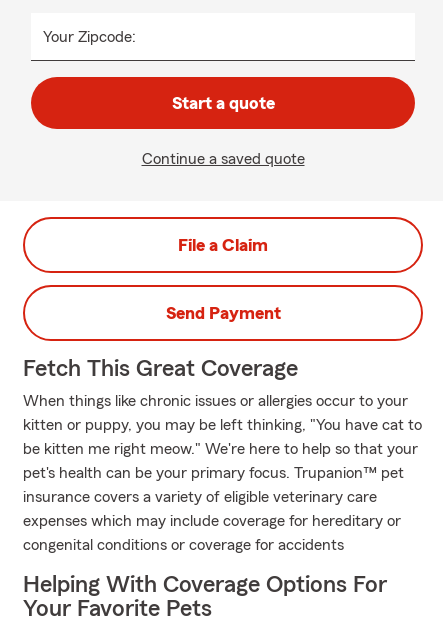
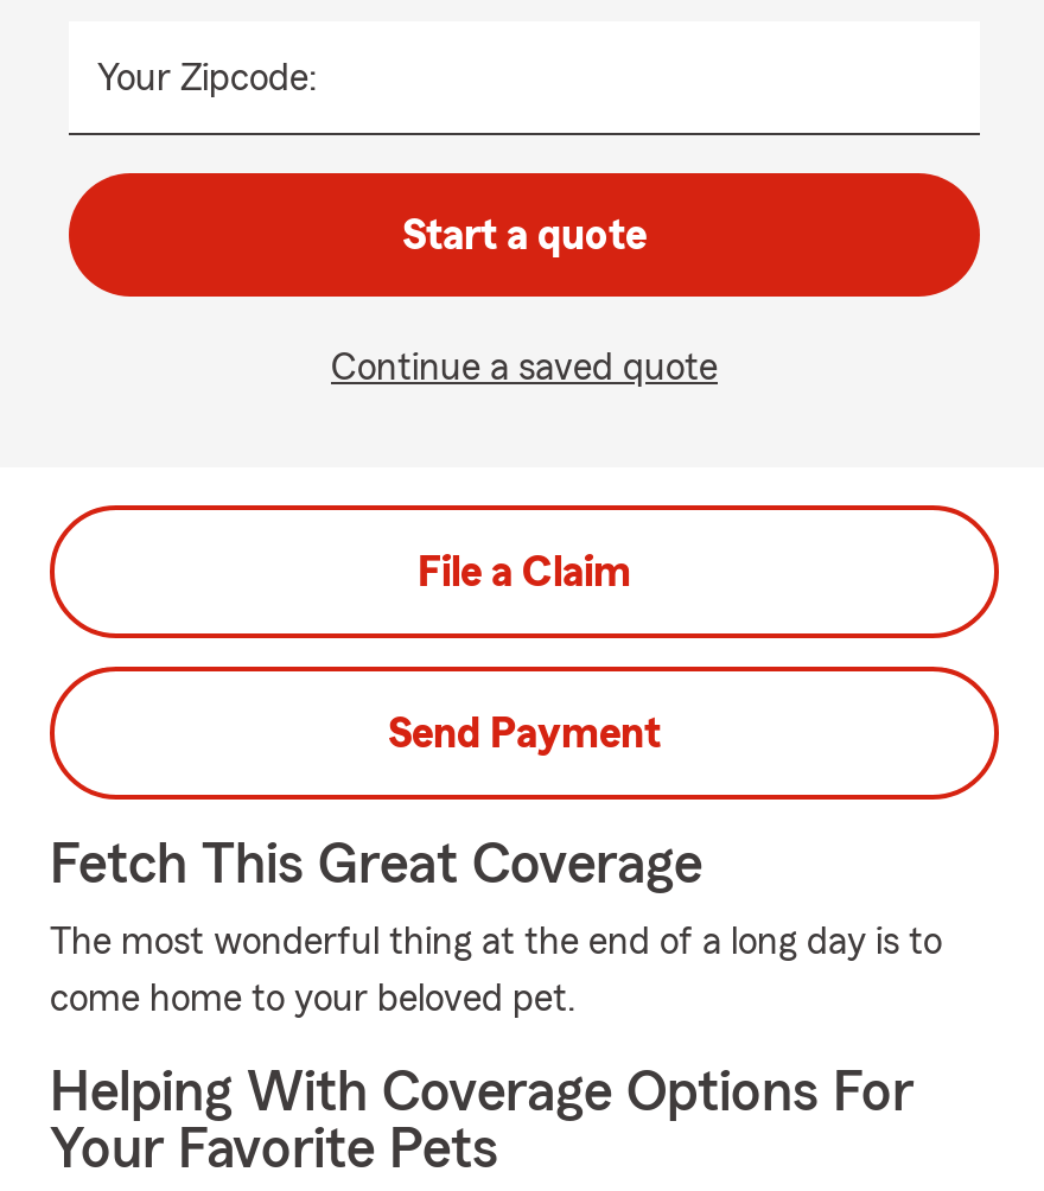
- When things like chronic issues or allergies occur to your
- kitten or puppy, you may be left thinking, "You have cat to
- be kitten me right meow." We're here to help so that your
- pet's health can be your primary focus. Trupanion™ pet
- insurance covers a variety of eligible veterinary care
- expenses which may include coverage for hereditary or
- congenital conditions or coverage for accidents
+ The most wonderful thing at the end of a long day is to
+ come home to your beloved pet.
